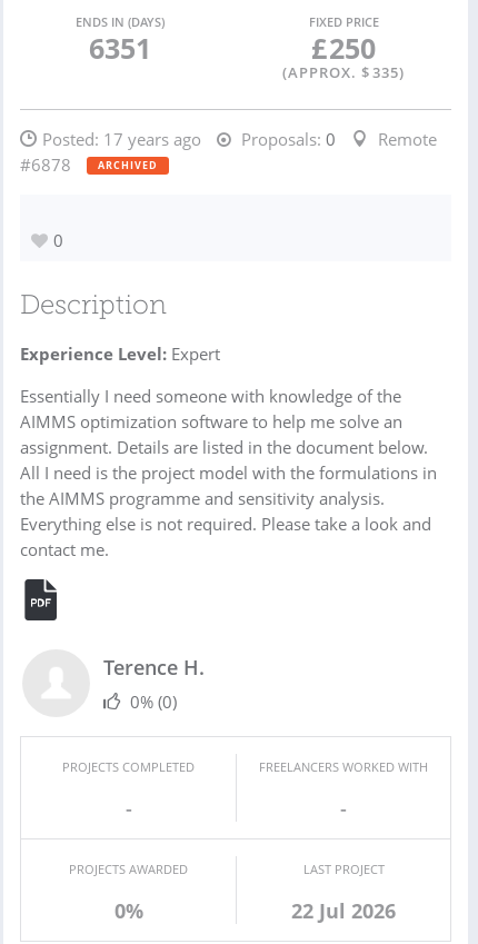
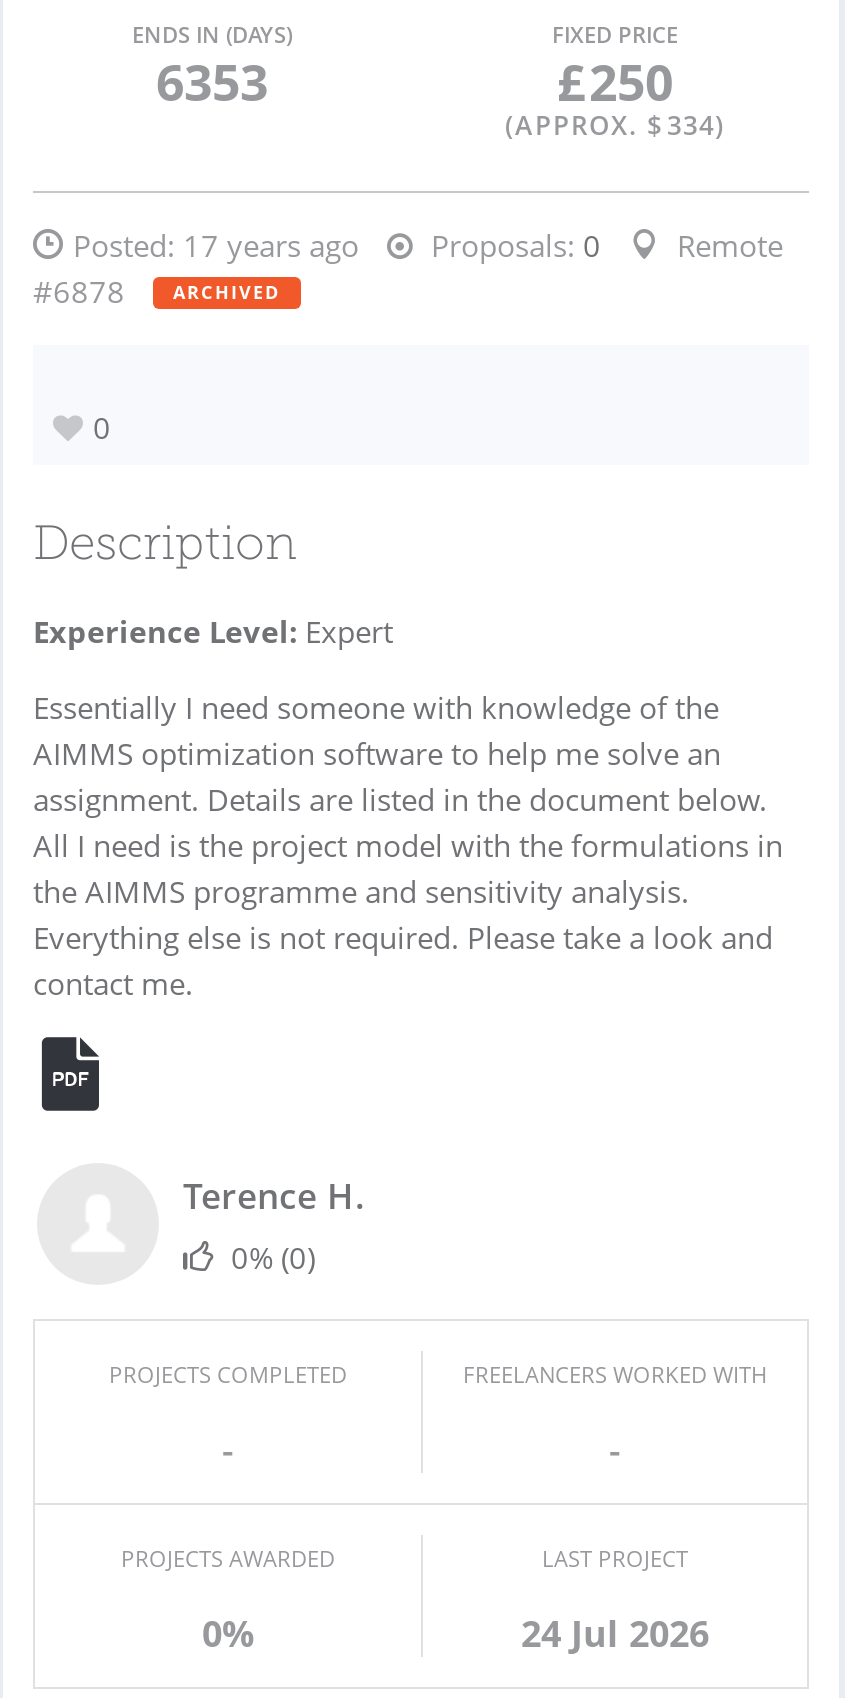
- 6351
+ 6353

- (APPROX. $ 335)
+ (APPROX. $ 334)

- 22 Jul 2026
+ 24 Jul 2026
